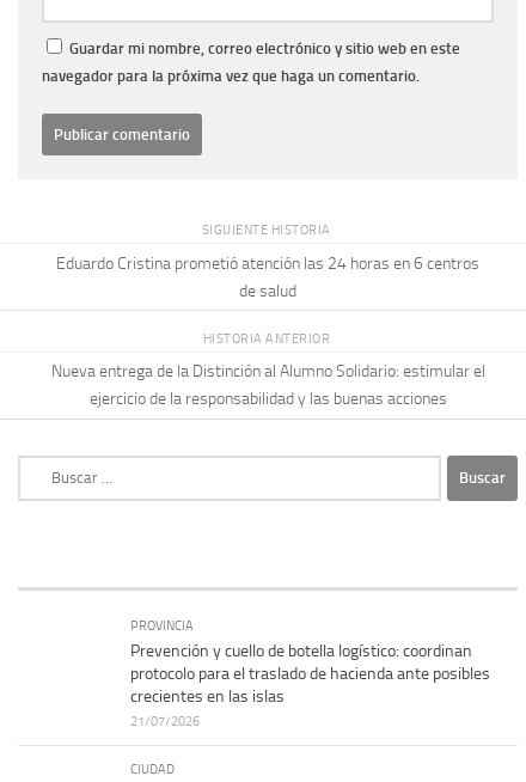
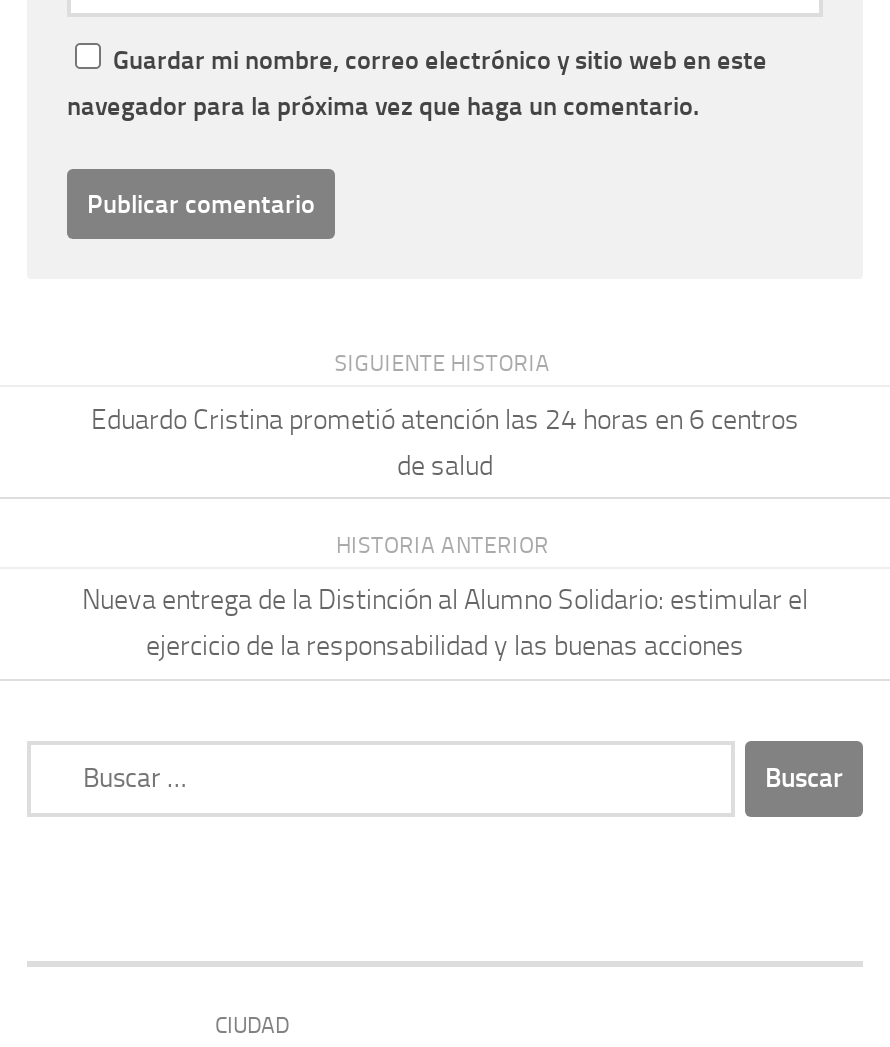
- PROVINCIA
- Prevención y cuello de botella logístico: coordinan
- protocolo para el traslado de hacienda ante posibles
- crecientes en las islas
- 21/07/2026
